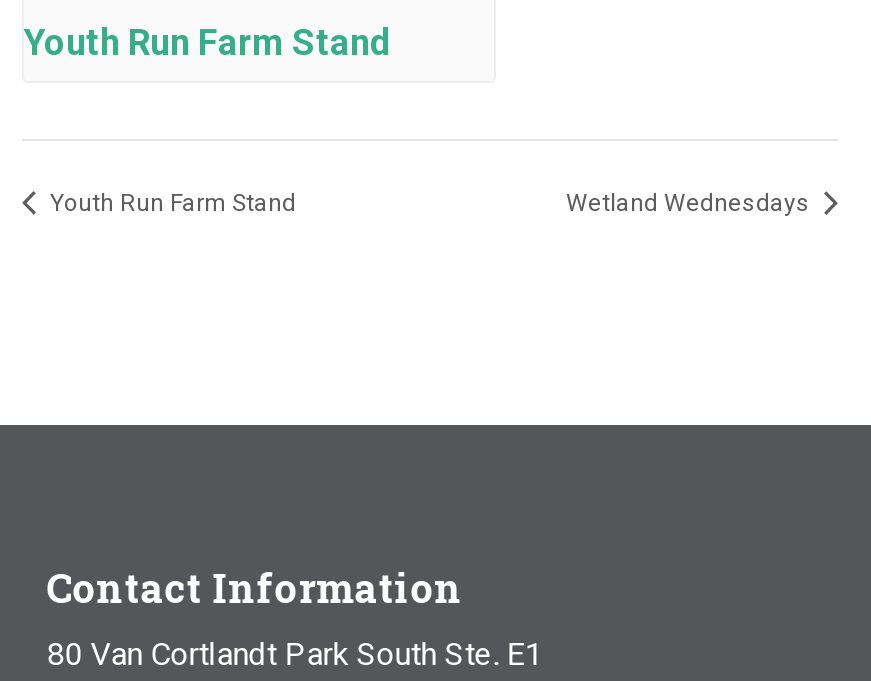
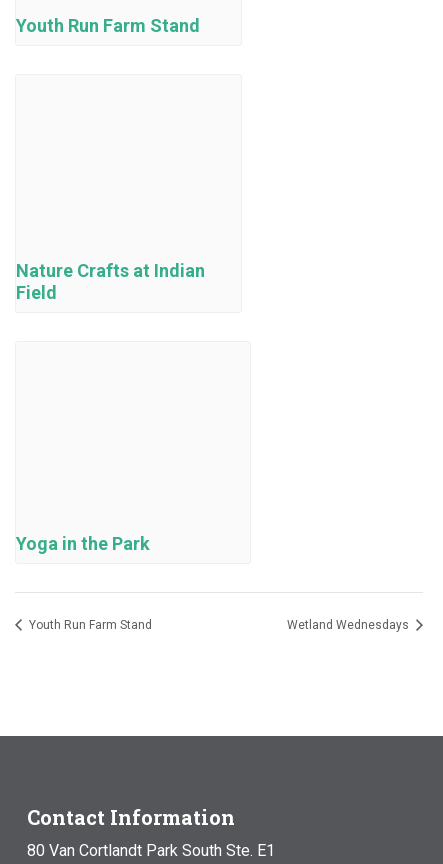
+ Nature Crafts at Indian
+ Field

+ Yoga in the Park
